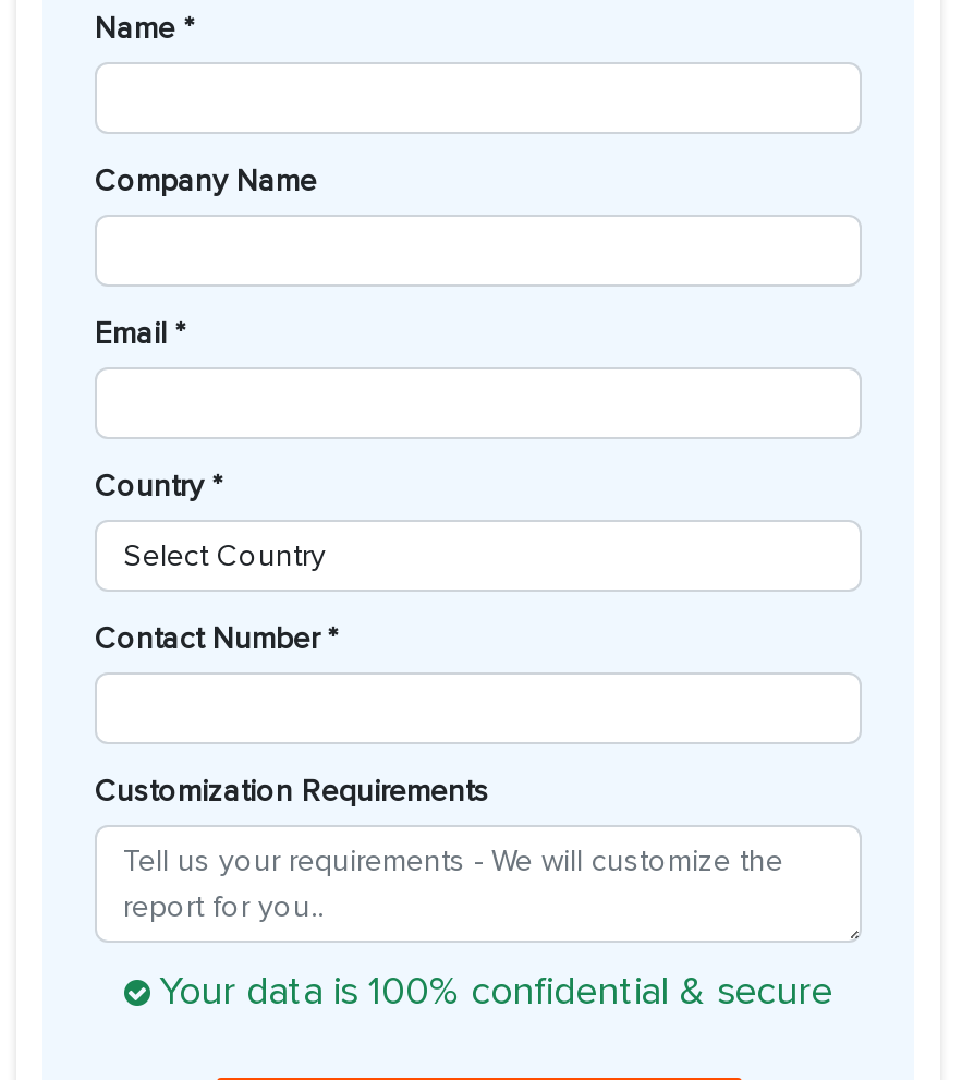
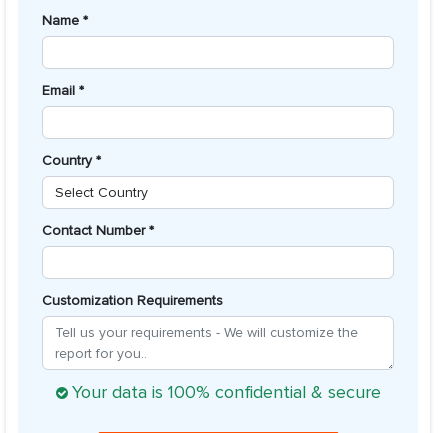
- Company Name
